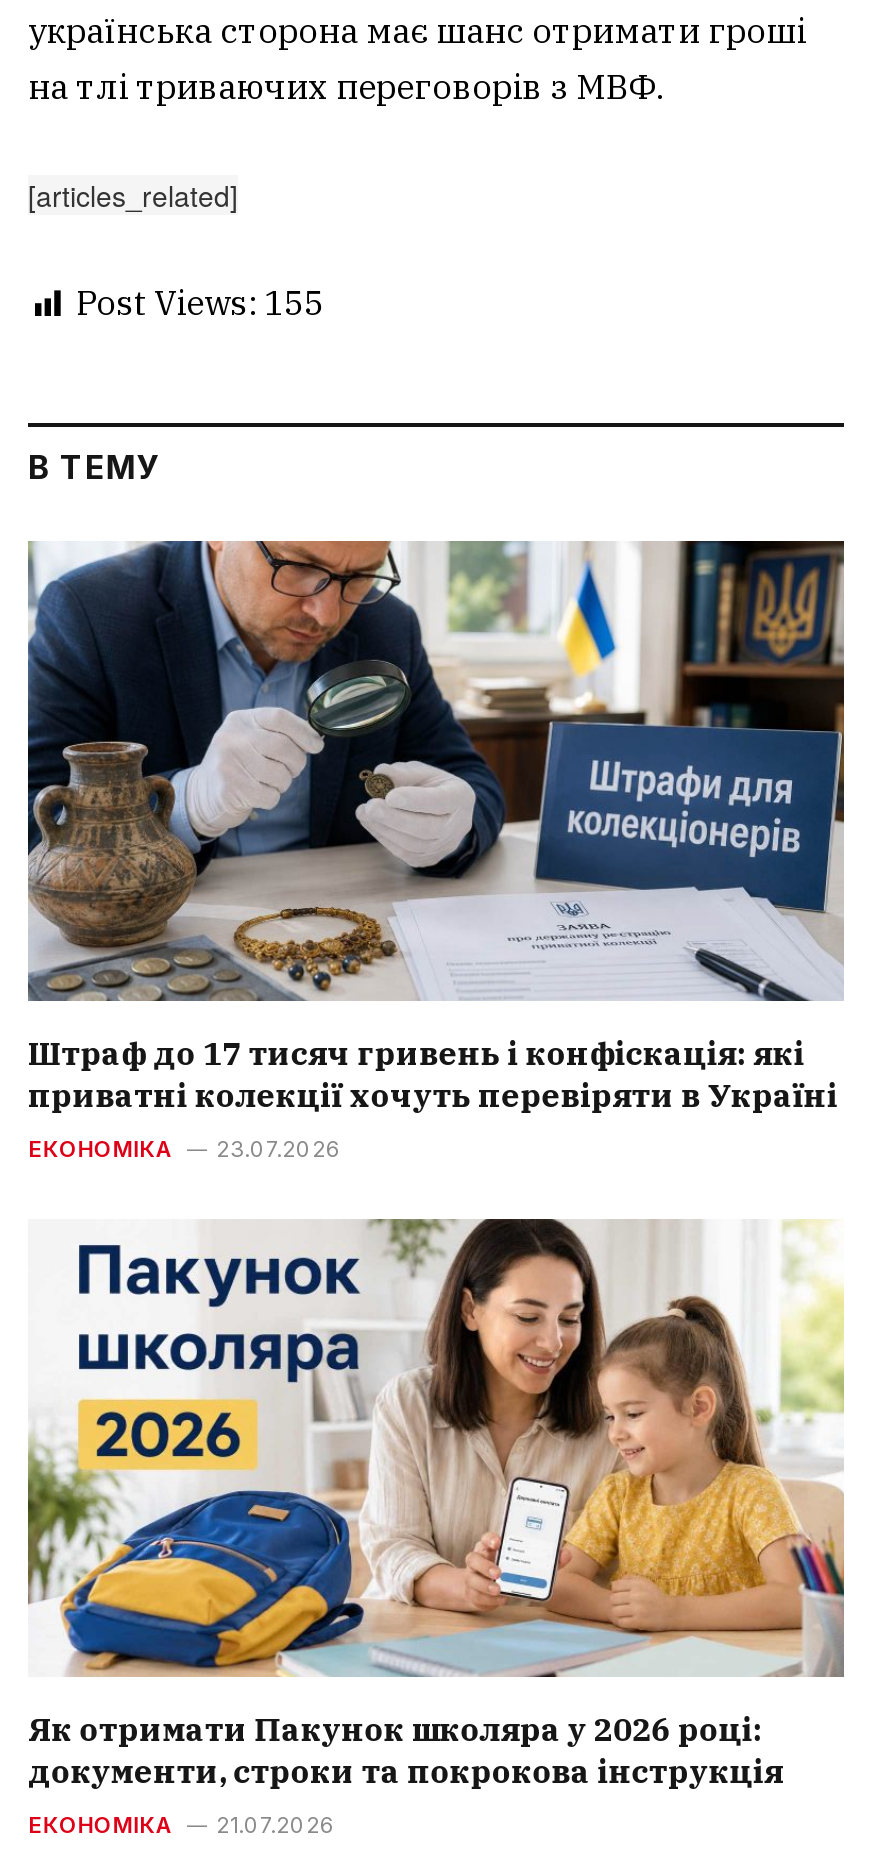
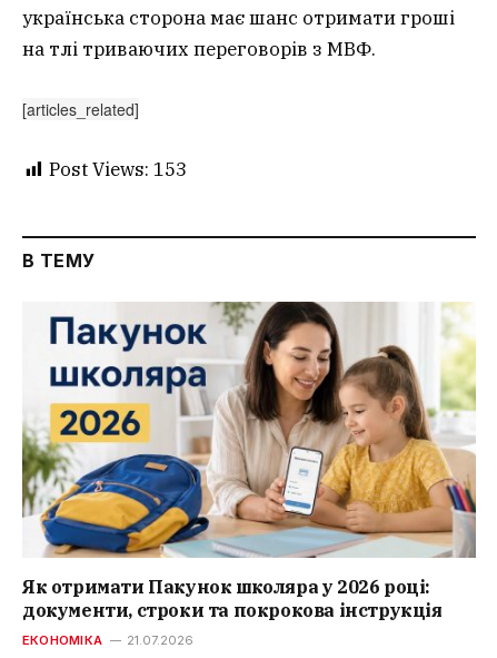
- Post Views: 155
+ Post Views: 153

- [image]
- Штраф до 17 тисяч гривень і конфіскація: які
- приватні колекції хочуть перевіряти в Україні
- ЕКОНОМІКА
- 23.07.2026
